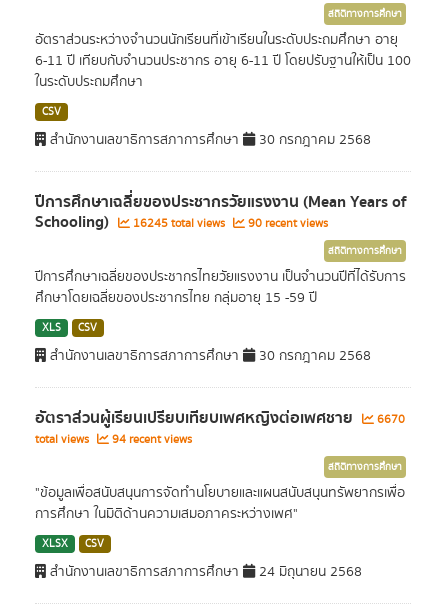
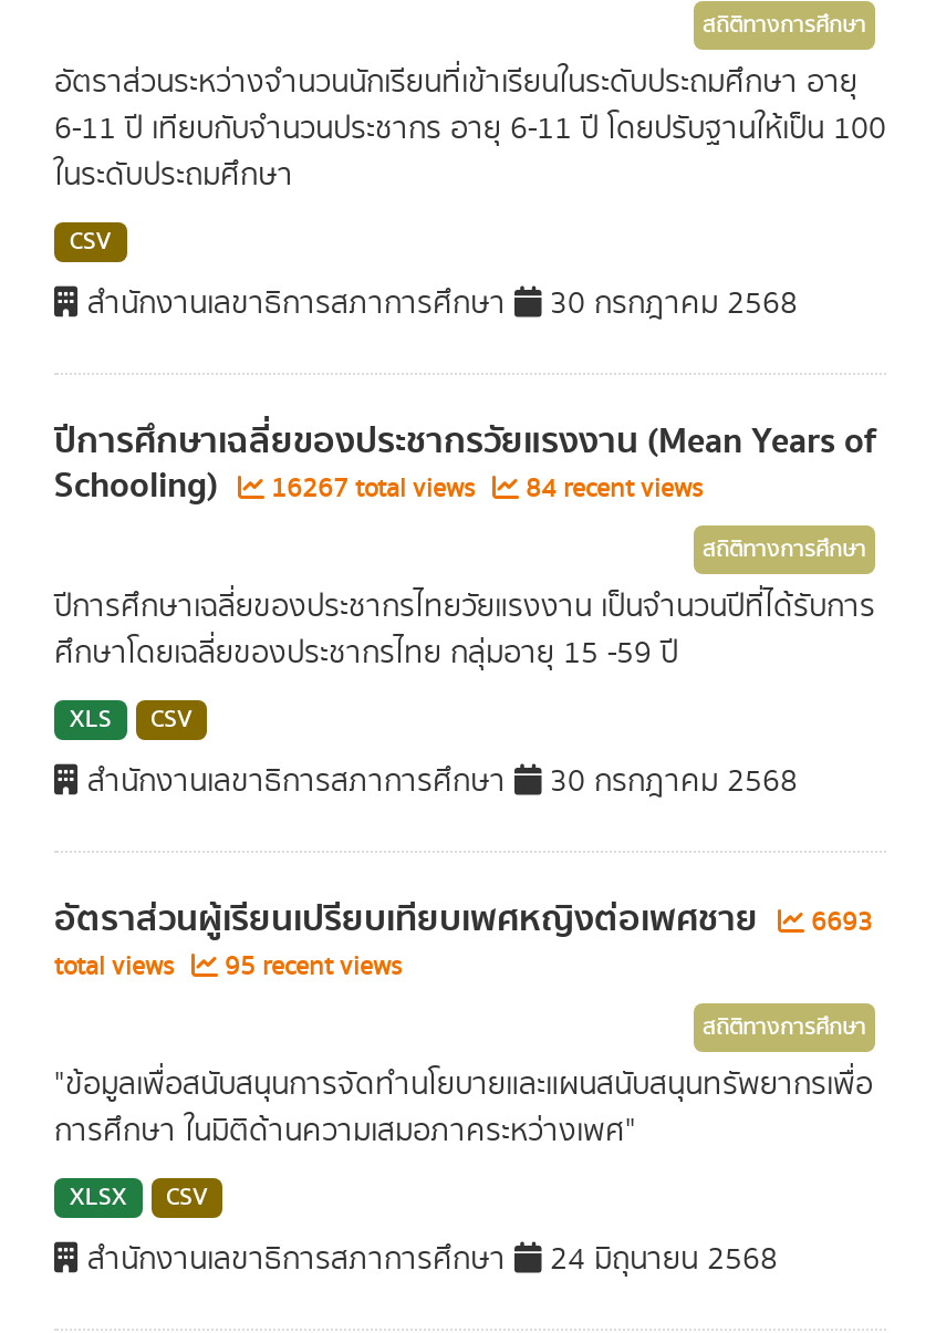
- 16245 total views
+ 16267 total views

- 90 recent views
+ 84 recent views

- อัตราส่วนผู้เรียนเปรียบเทียบเพศหญิงต่อเพศชาย 6670
+ อัตราส่วนผู้เรียนเปรียบเทียบเพศหญิงต่อเพศชาย 6693

- total views 94 recent views
+ total views 95 recent views
